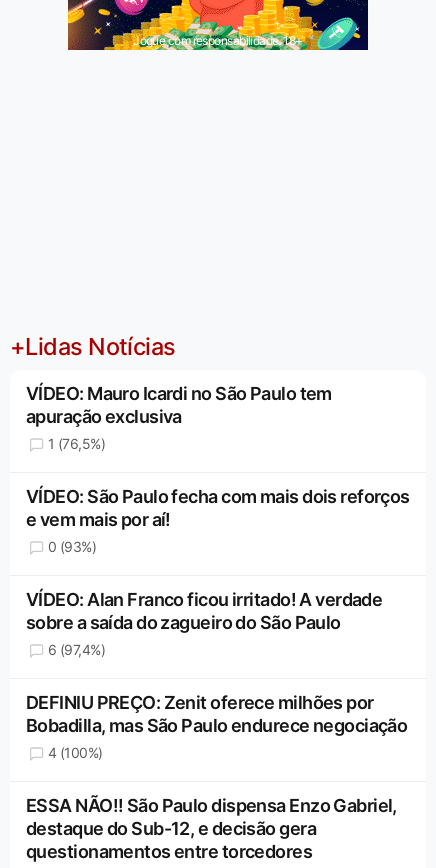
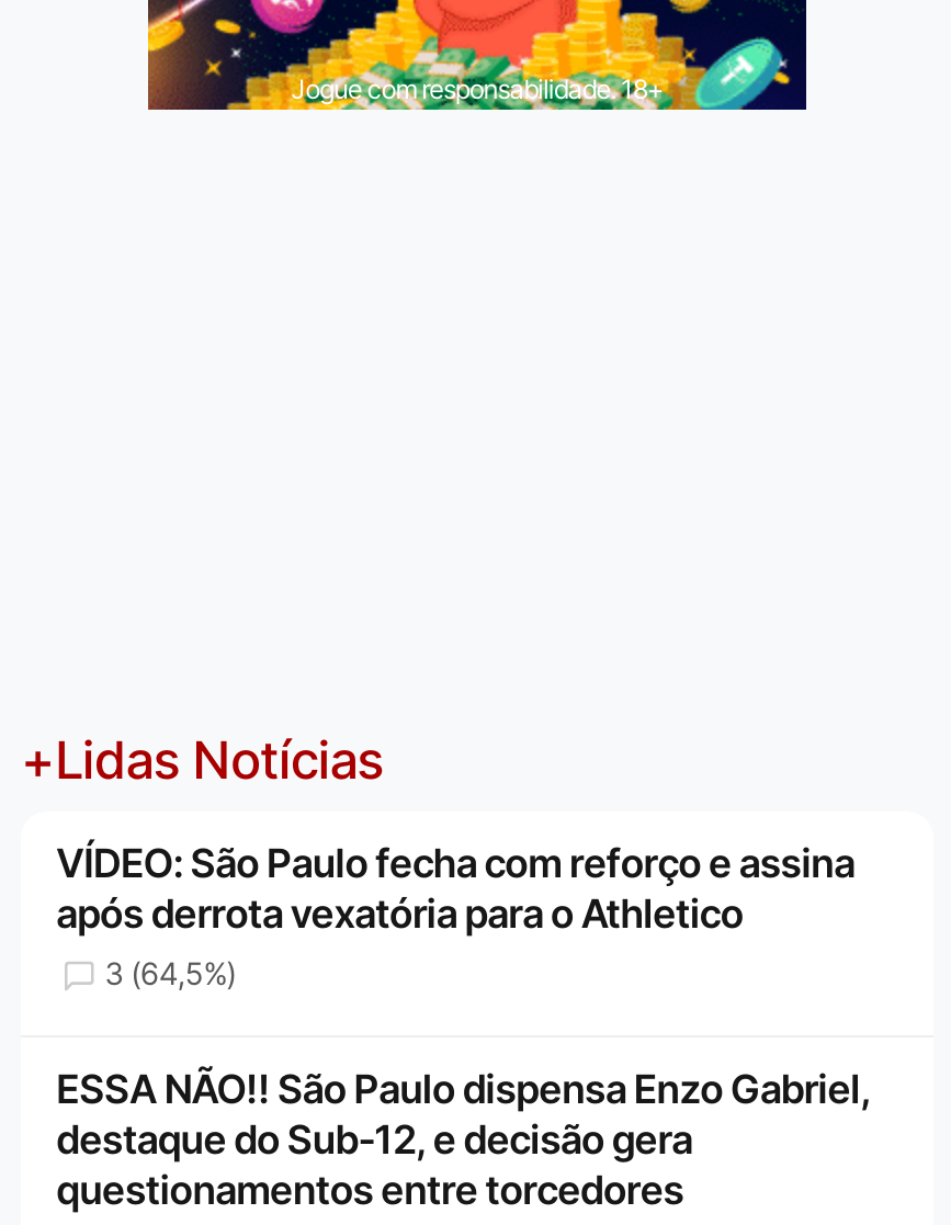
- VÍDEO: Mauro Icardi no São Paulo tem
- apuração exclusiva
- 1 (76,5%)
- VÍDEO: São Paulo fecha com mais dois reforços
- e vem mais por aí!
- 0 (93%)
- VÍDEO: Alan Franco ficou irritado! A verdade
- sobre a saída do zagueiro do São Paulo
- 6 (97,4%)
- DEFINIU PREÇO: Zenit oferece milhões por
- Bobadilla, mas São Paulo endurece negociação
- 4 (100%)
+ VÍDEO: São Paulo fecha com reforço e assina
+ após derrota vexatória para o Athletico
+ 3 (64,5%)
